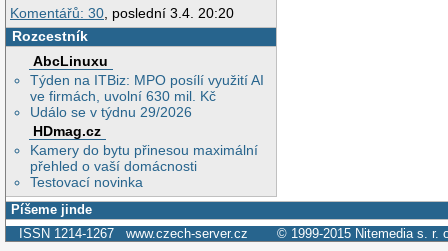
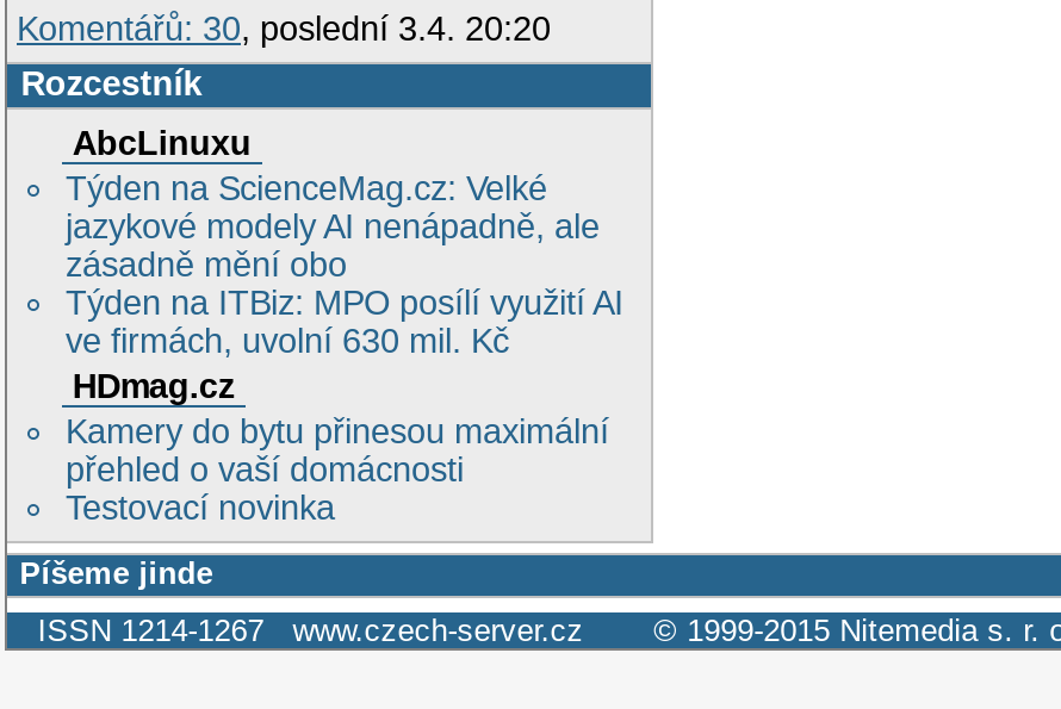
+ Týden na ScienceMag.cz: Velké
+ jazykové modely AI nenápadně, ale
+ zásadně mění obo

moved down: Týden na ITBiz: MPO posílí využití AI | ve firmách, uvolní 630 mil. Kč

- Událo se v týdnu 29/2026
